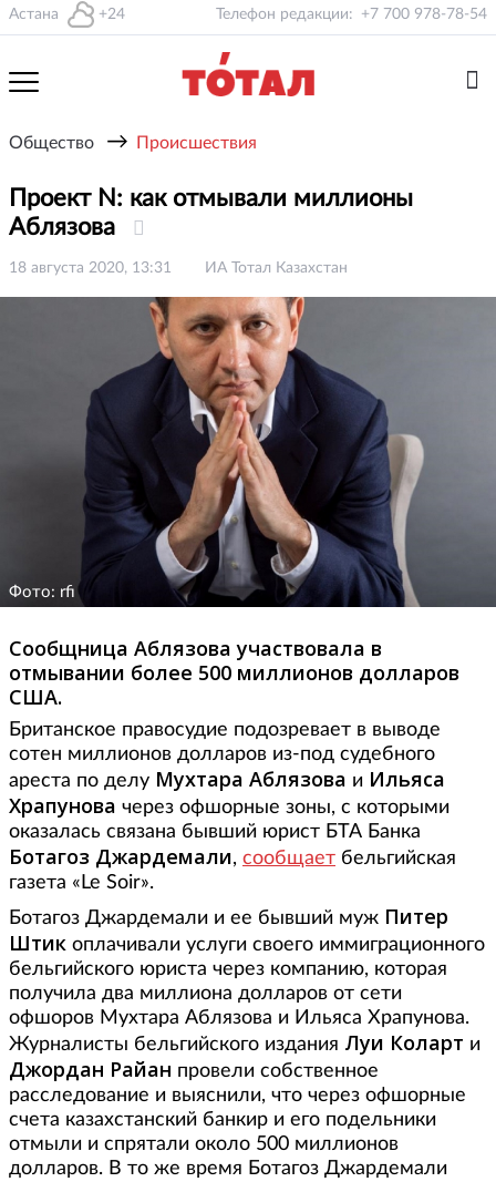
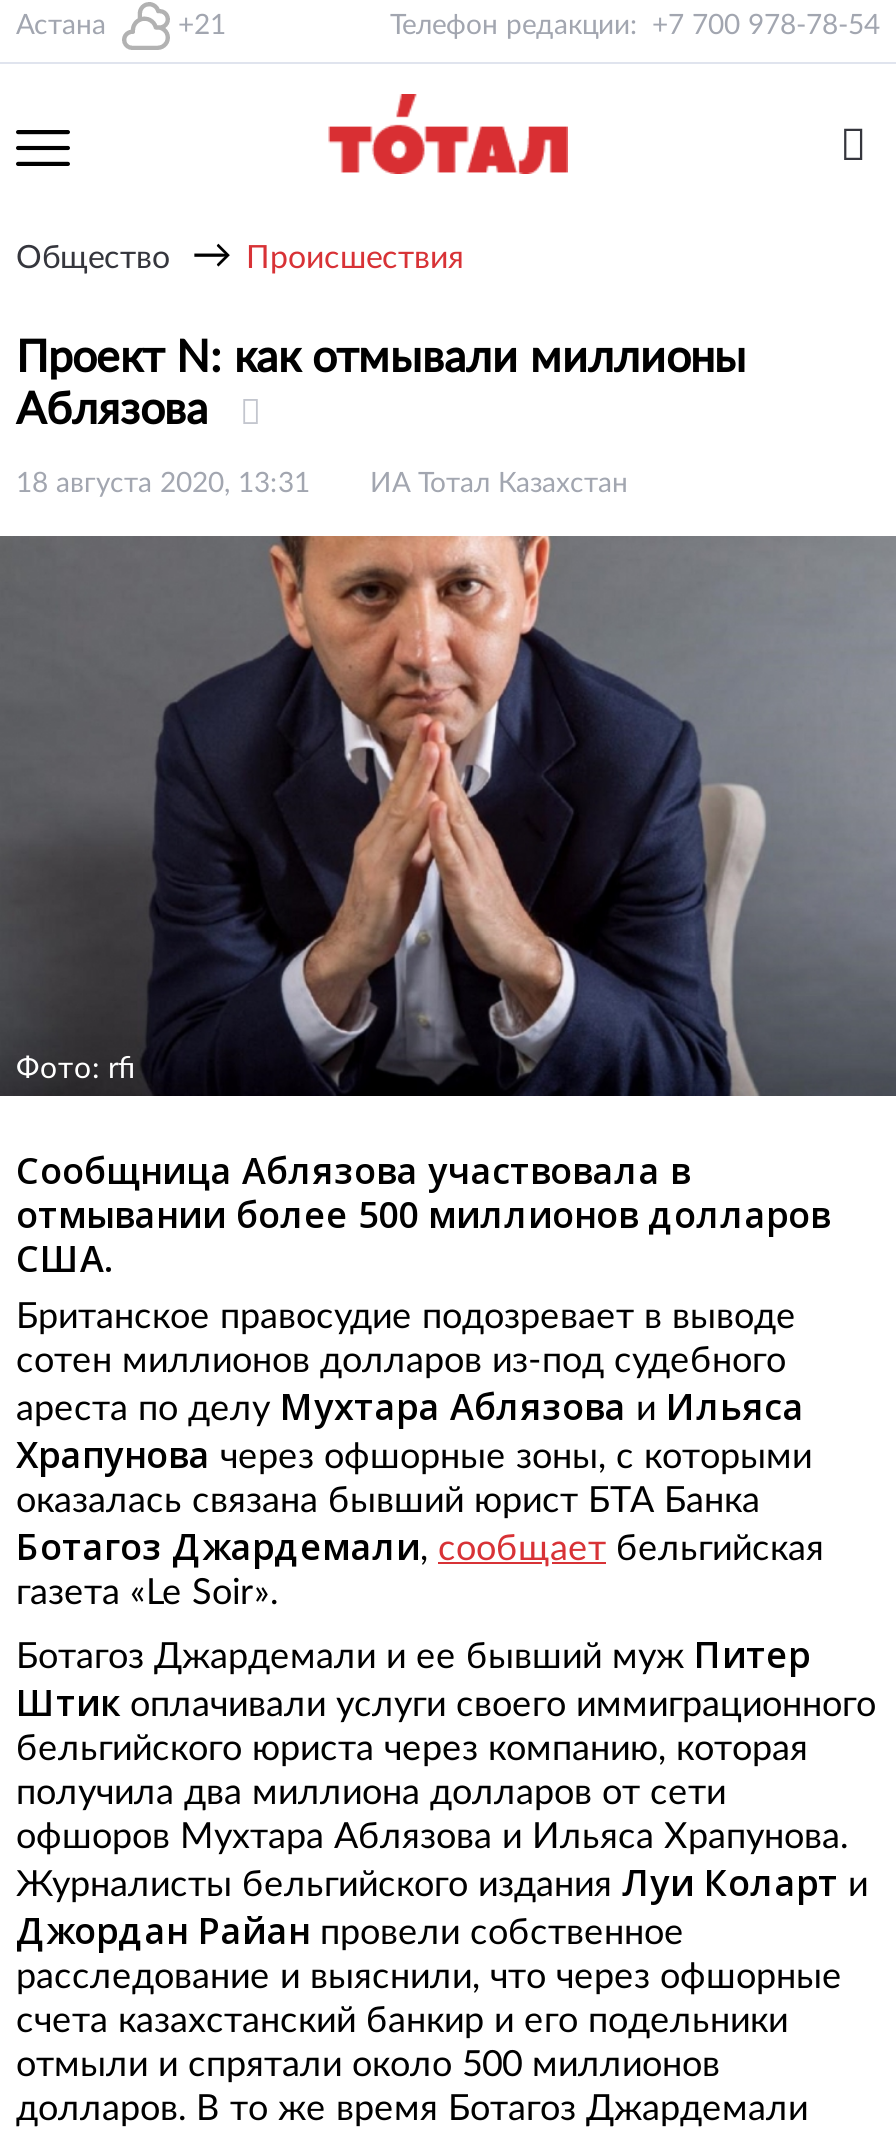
- +24
+ +21
